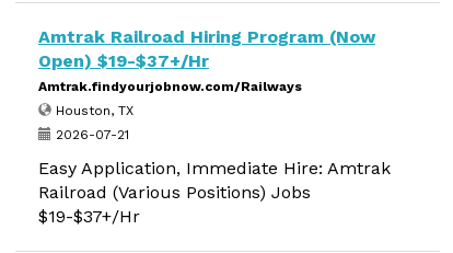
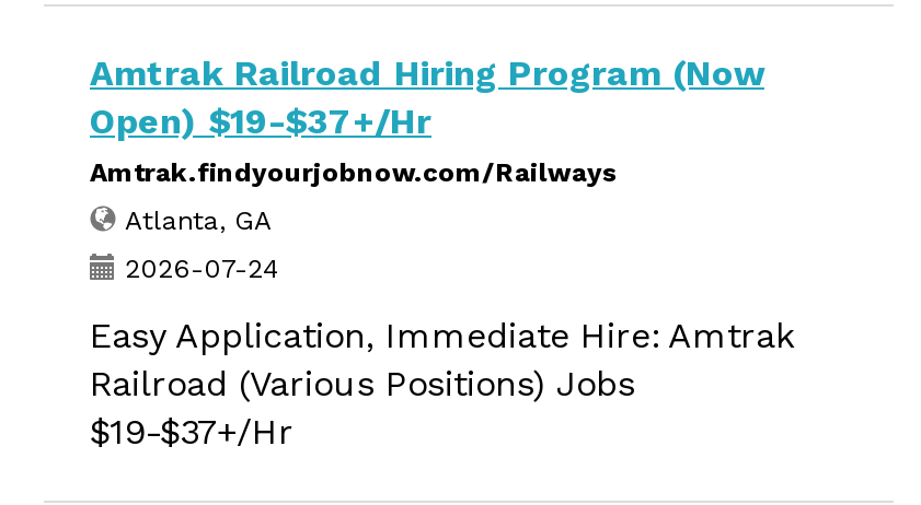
- Houston, TX
+ Atlanta, GA

- 2026-07-21
+ 2026-07-24
